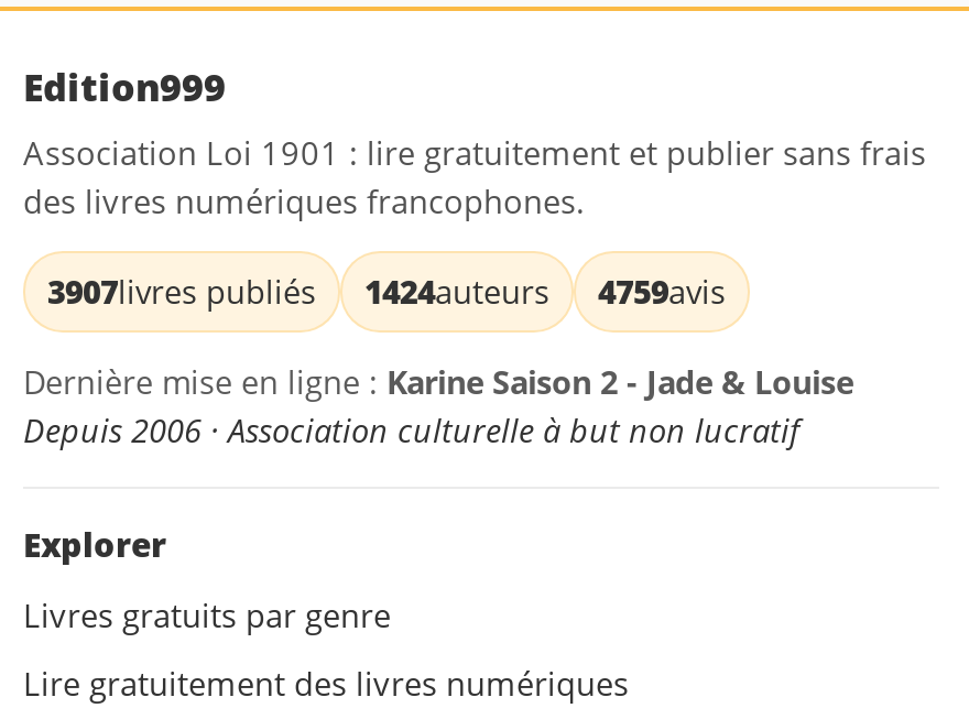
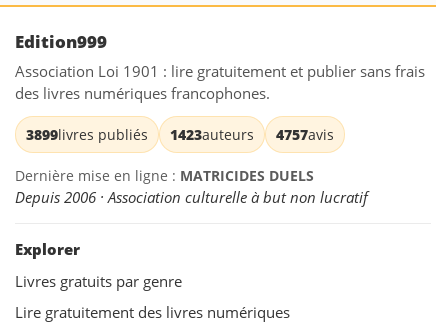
- 3907livres publiés
- 1424auteurs
- 4759avis
+ 3899livres publiés
+ 1423auteurs
+ 4757avis

- Dernière mise en ligne : Karine Saison 2 - Jade & Louise
+ Dernière mise en ligne : MATRICIDES DUELS
